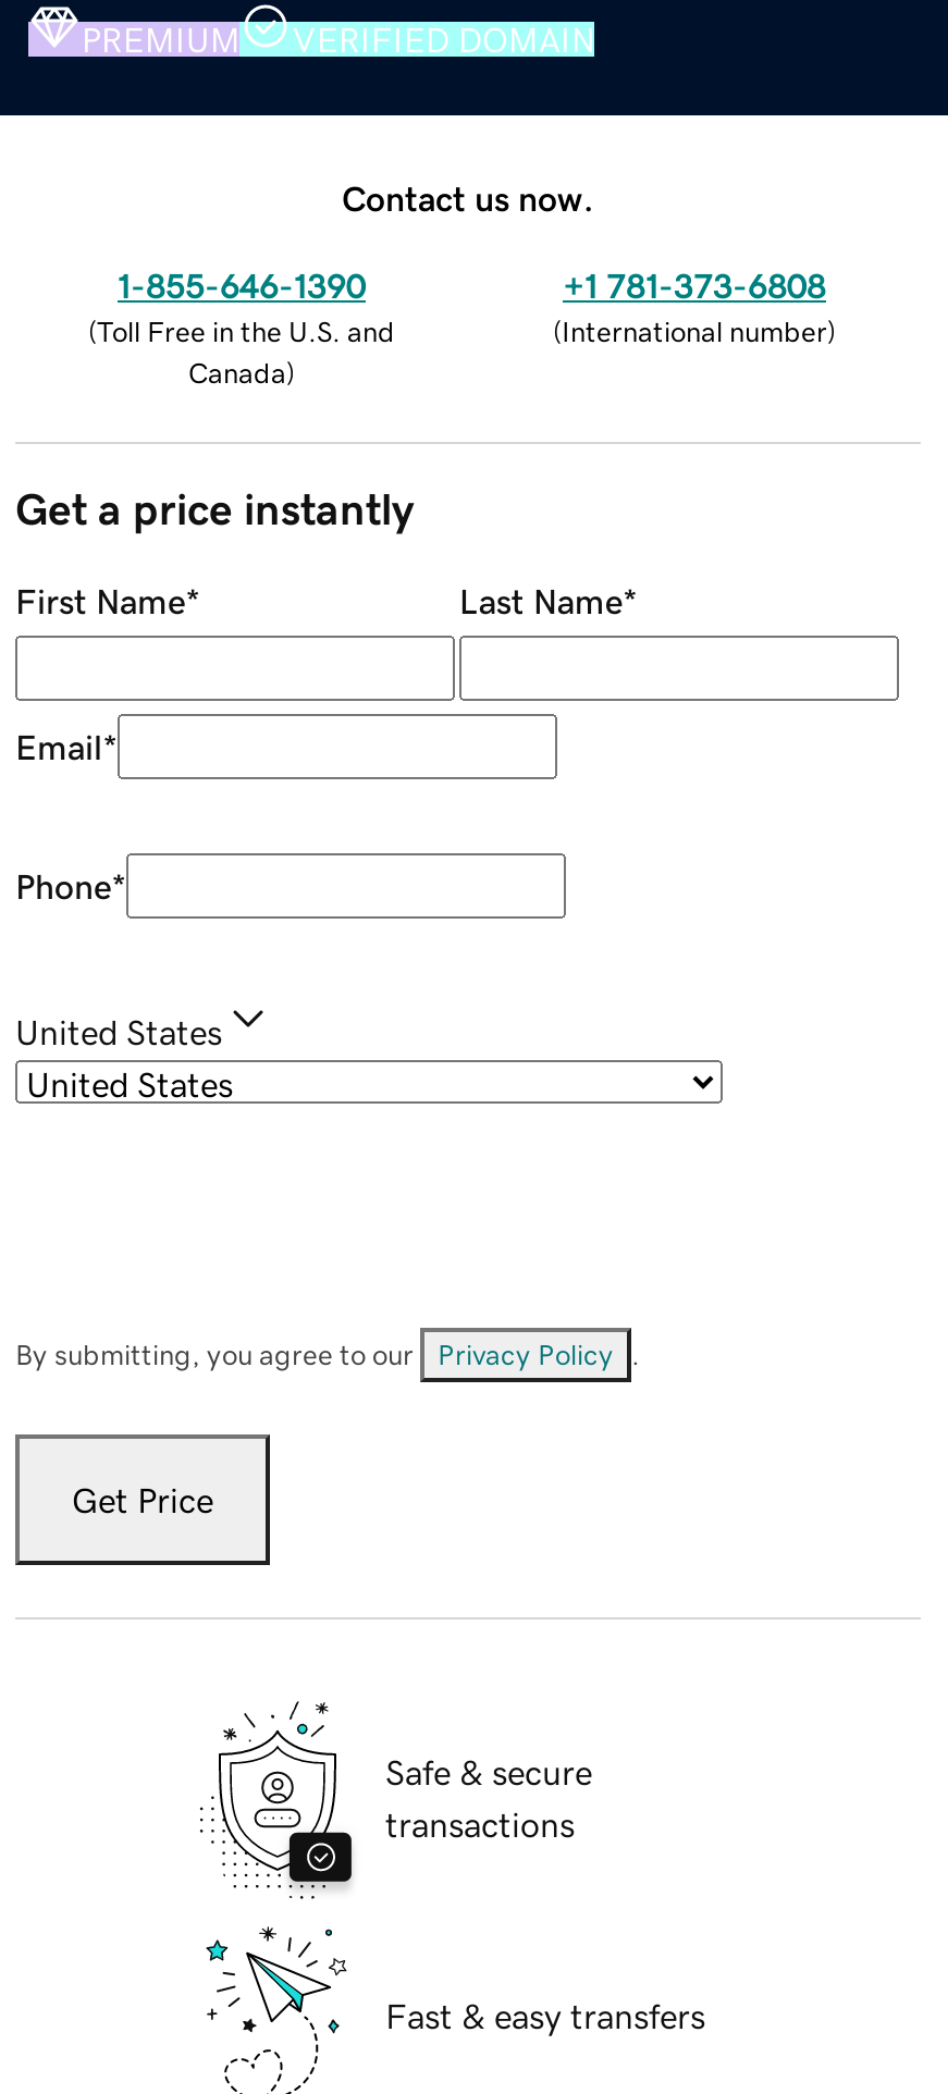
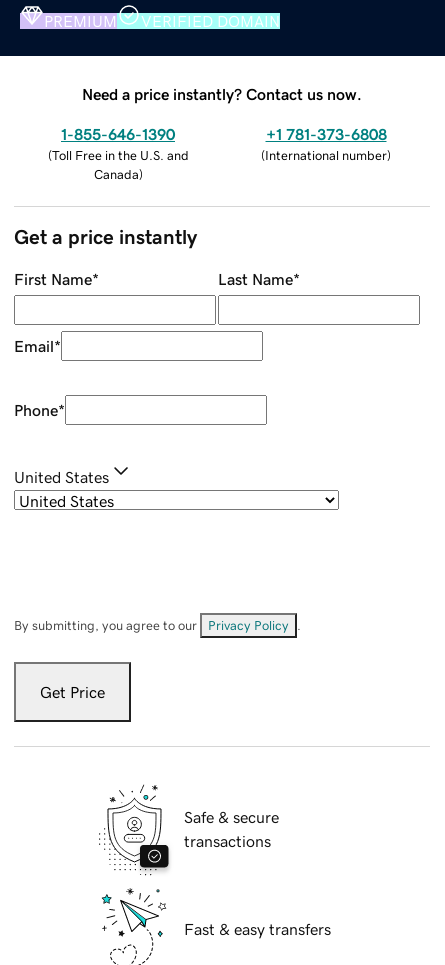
- Contact us now.
+ Need a price instantly? Contact us now.
